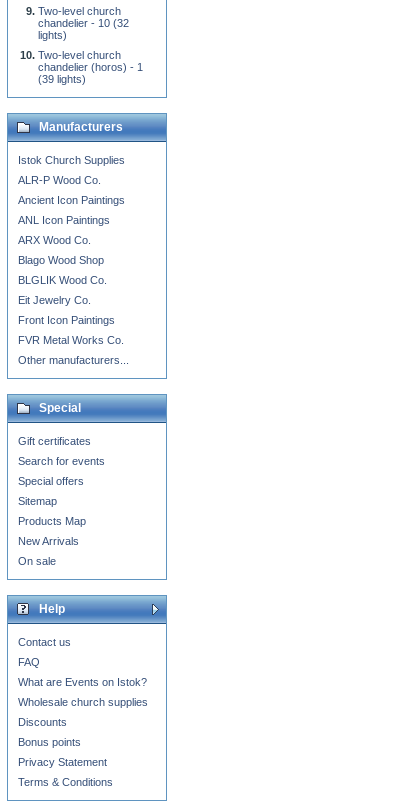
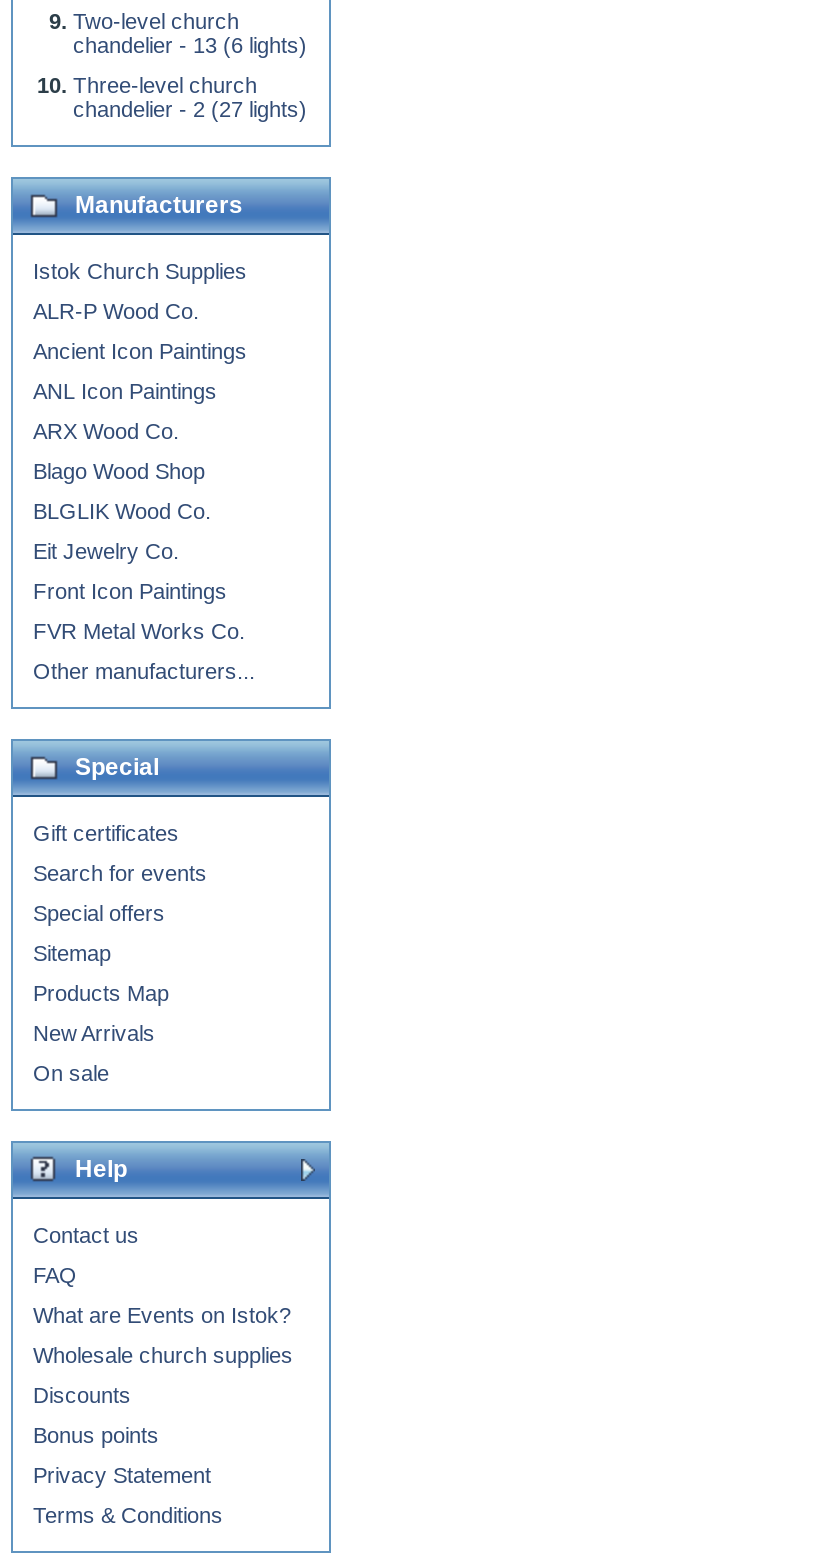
- chandelier - 10 (32
- lights)
+ chandelier - 13 (6 lights)

- Two-level church
- chandelier (horos) - 1
- (39 lights)
+ Three-level church
+ chandelier - 2 (27 lights)
